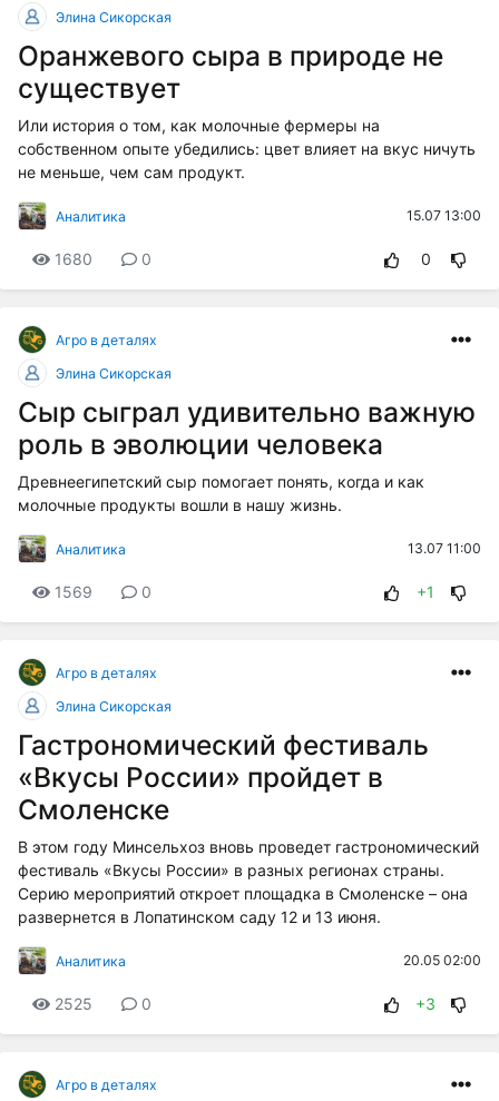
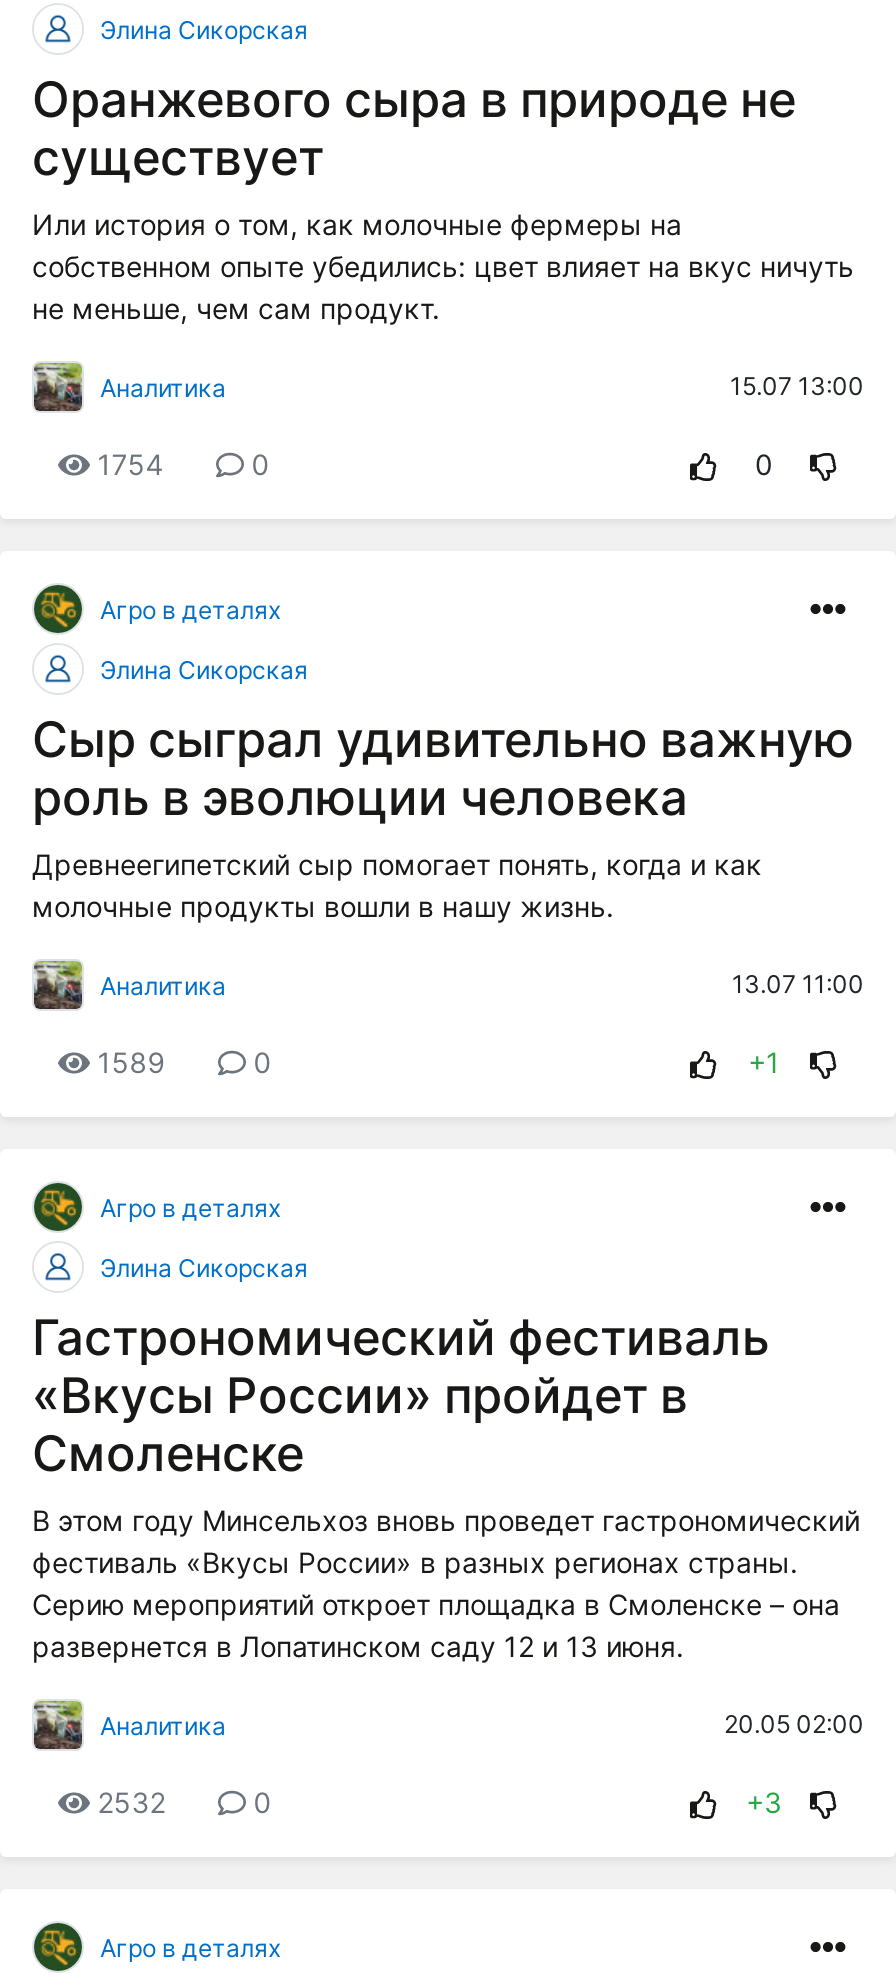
- 1680
+ 1754

- 1569
+ 1589

- 2525
+ 2532
